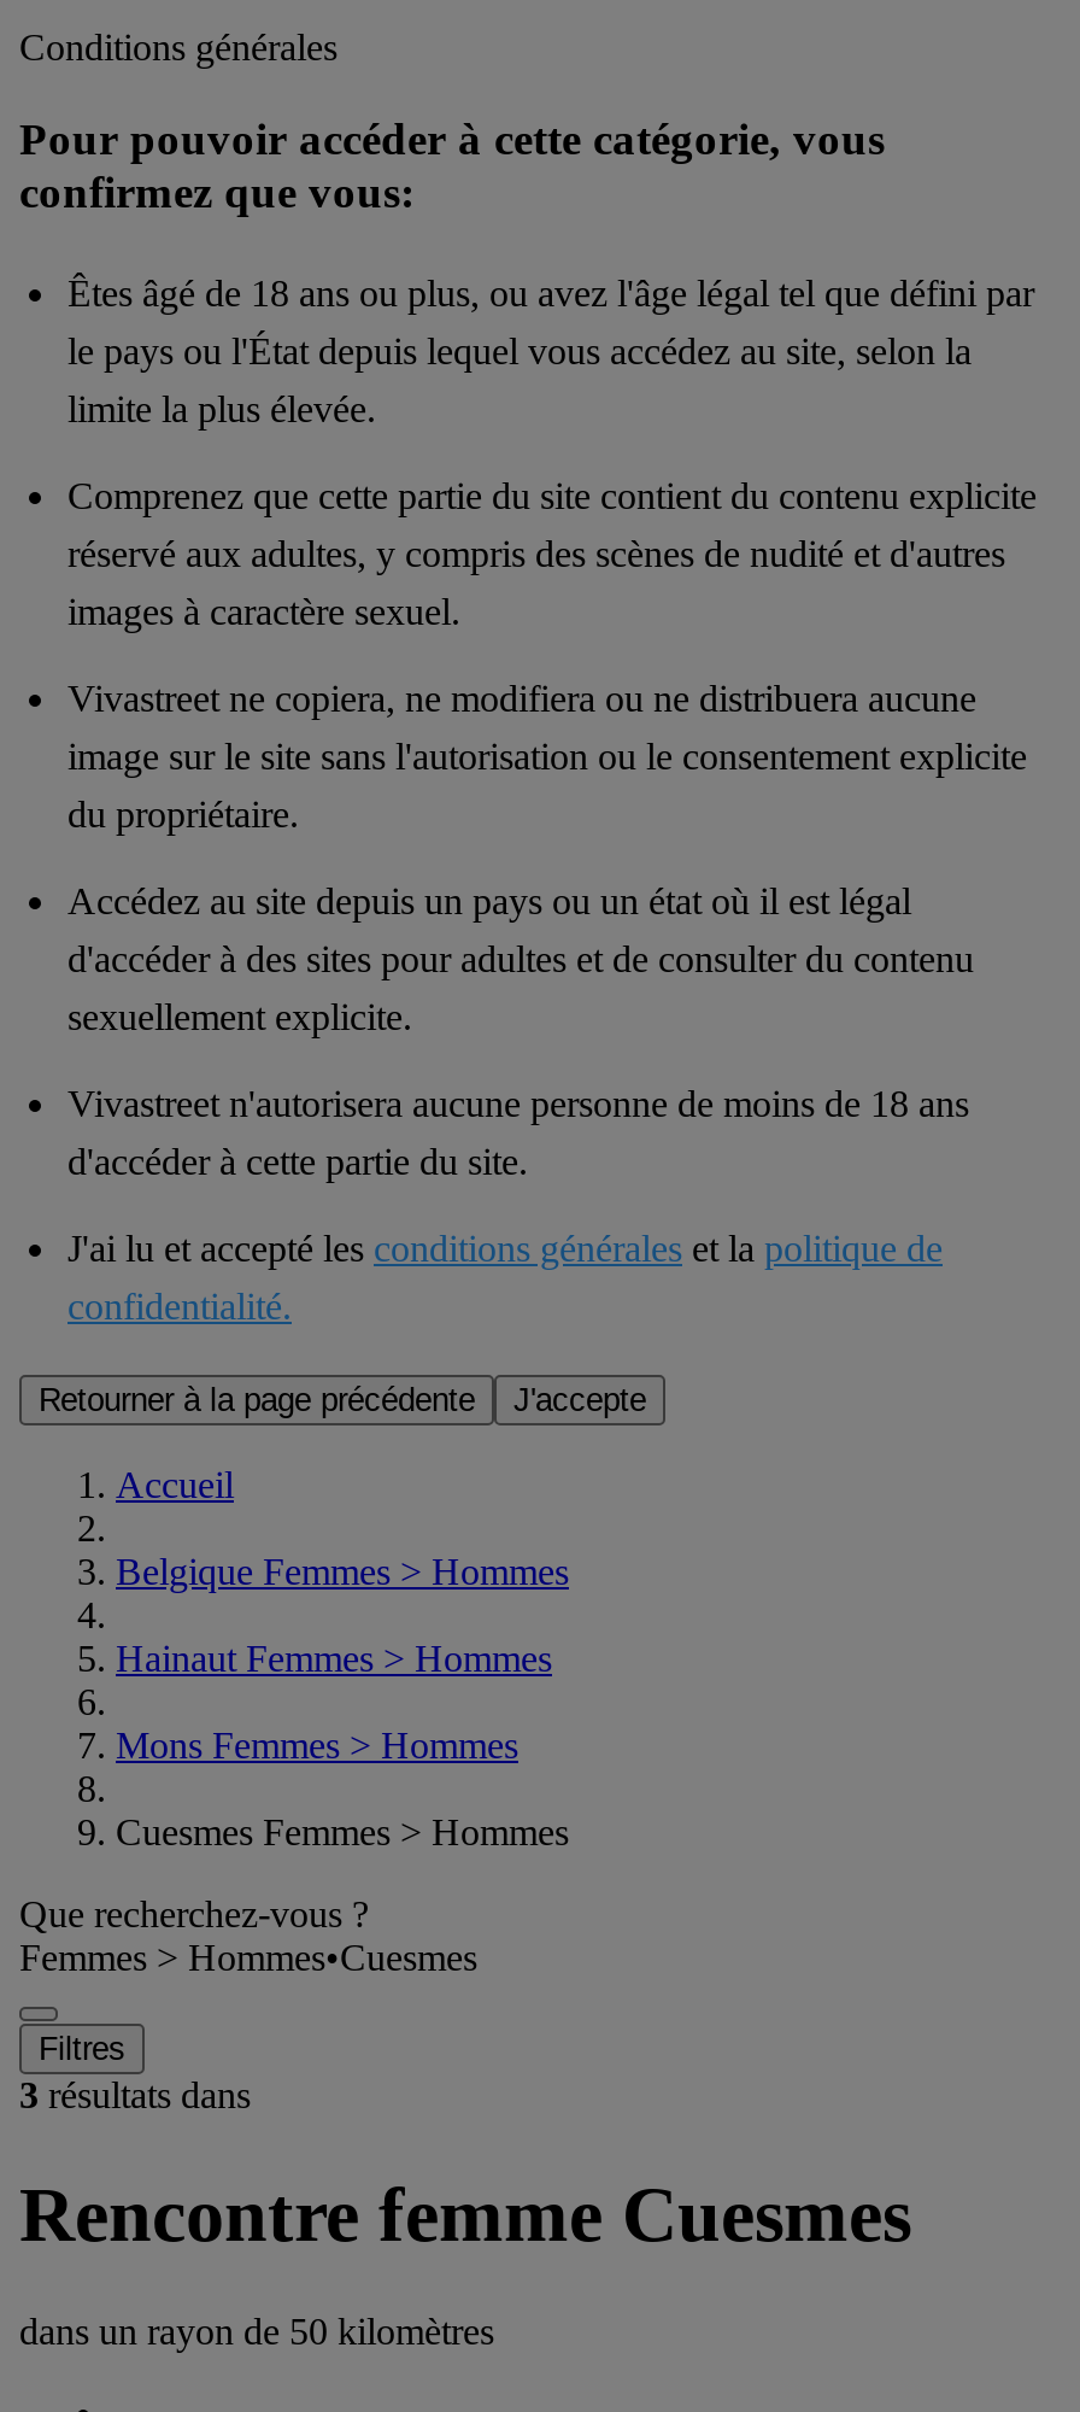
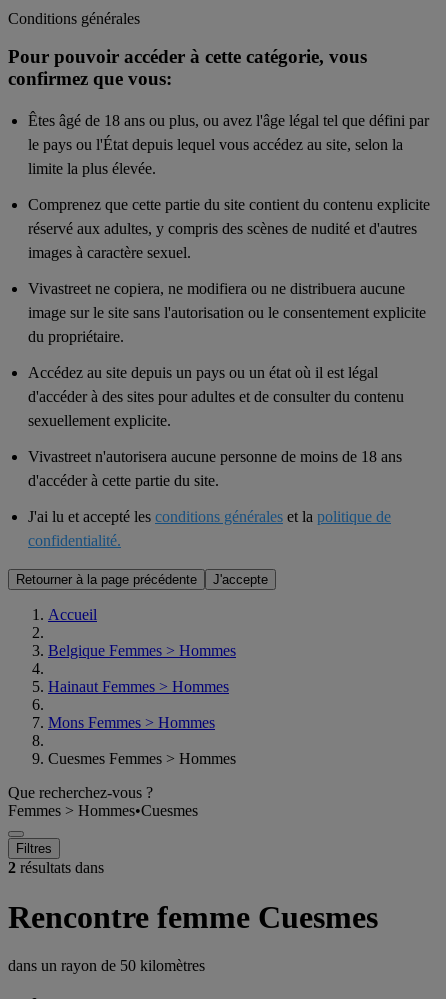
- 3résultats dans
+ 2résultats dans
